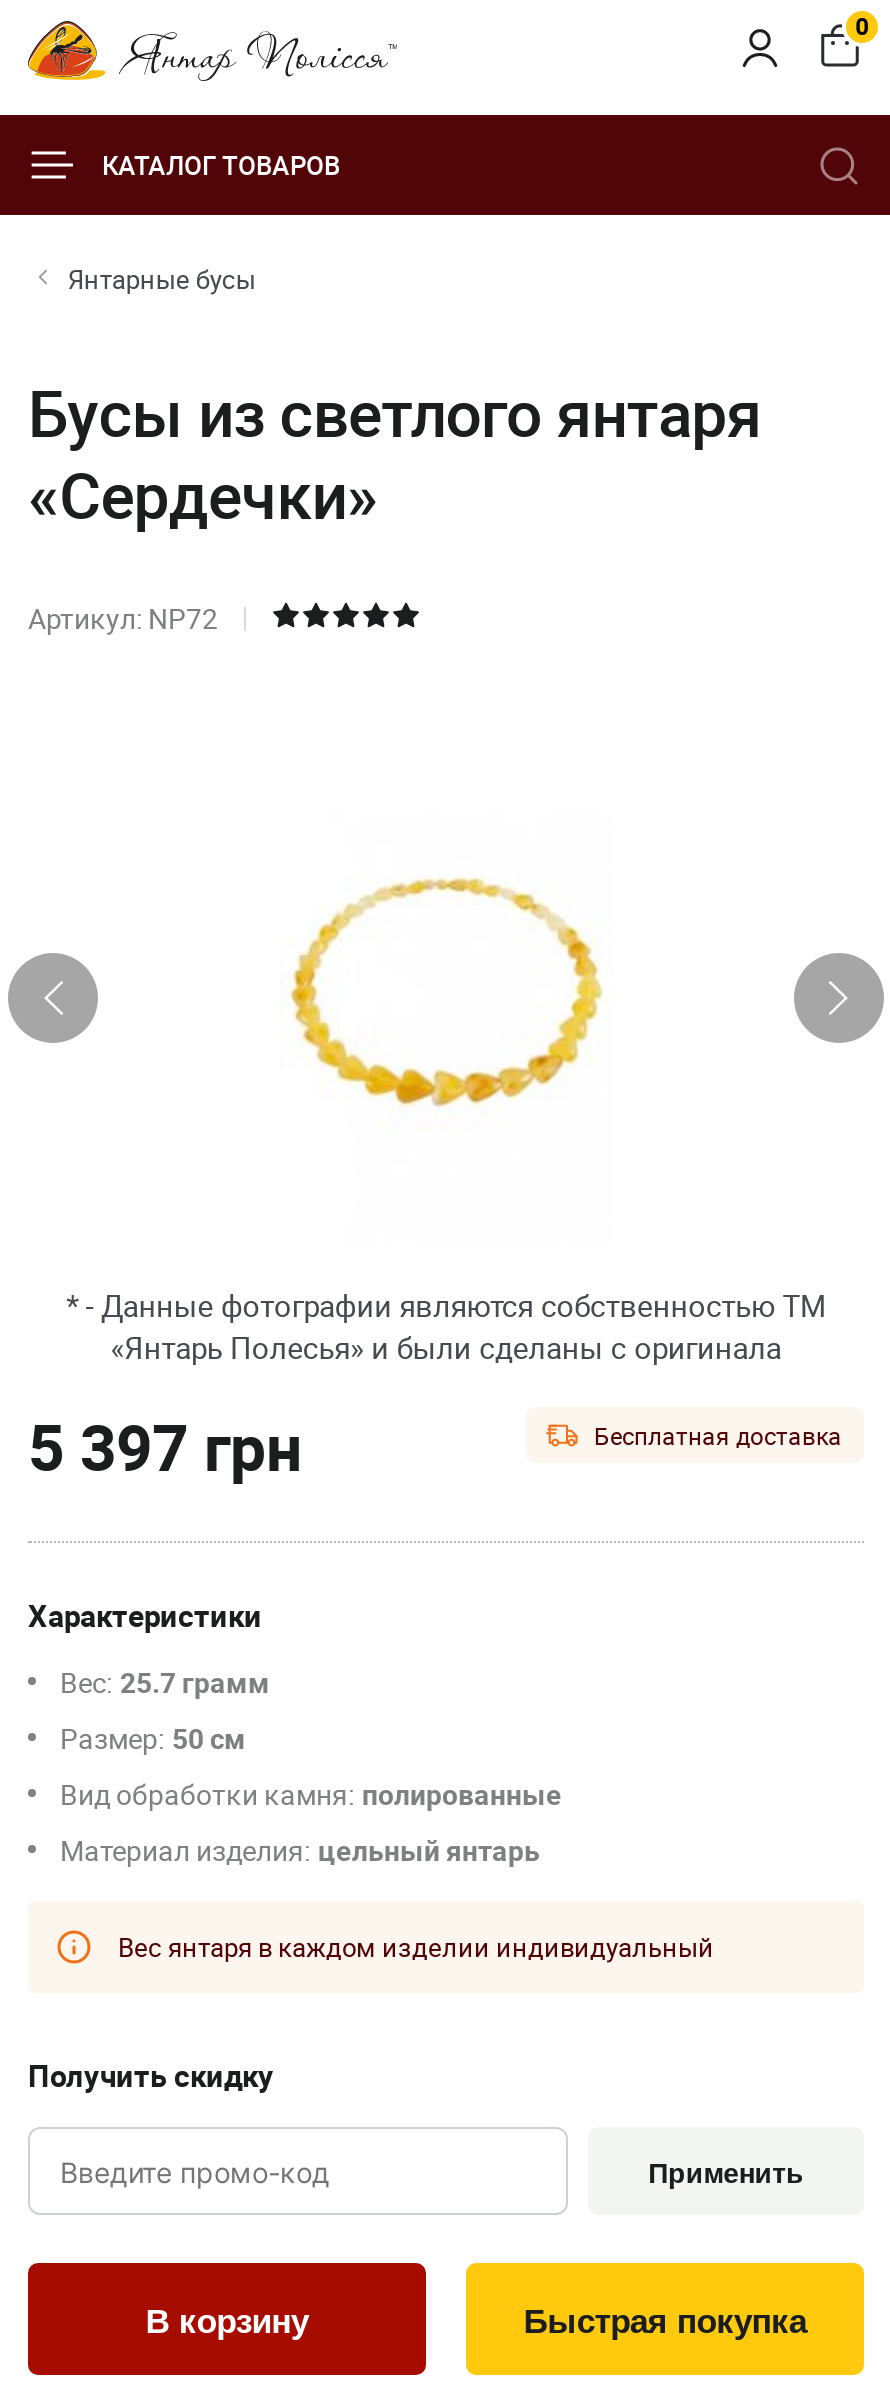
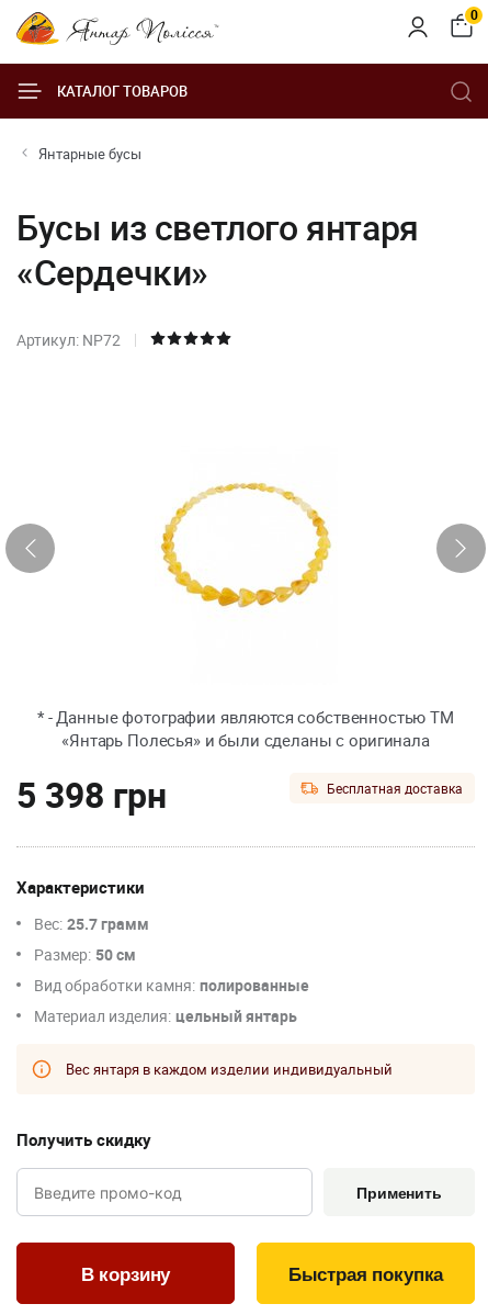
- 5 397 грн
+ 5 398 грн
